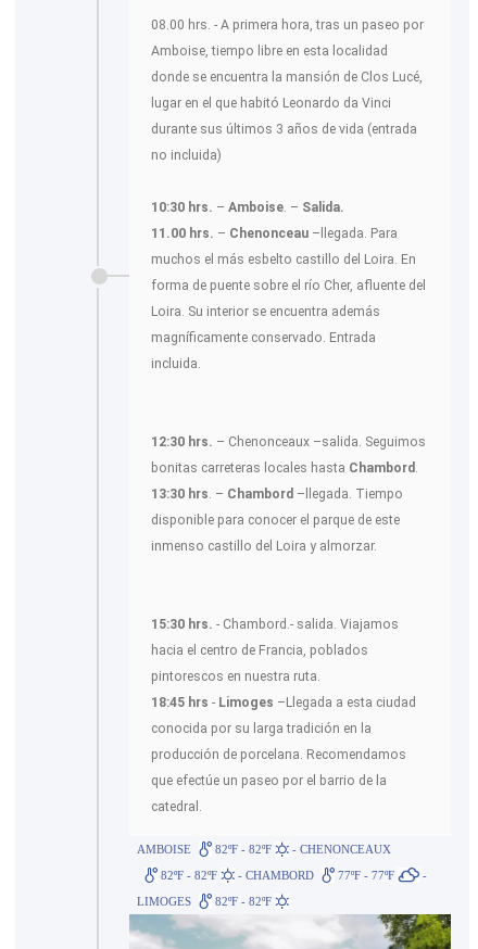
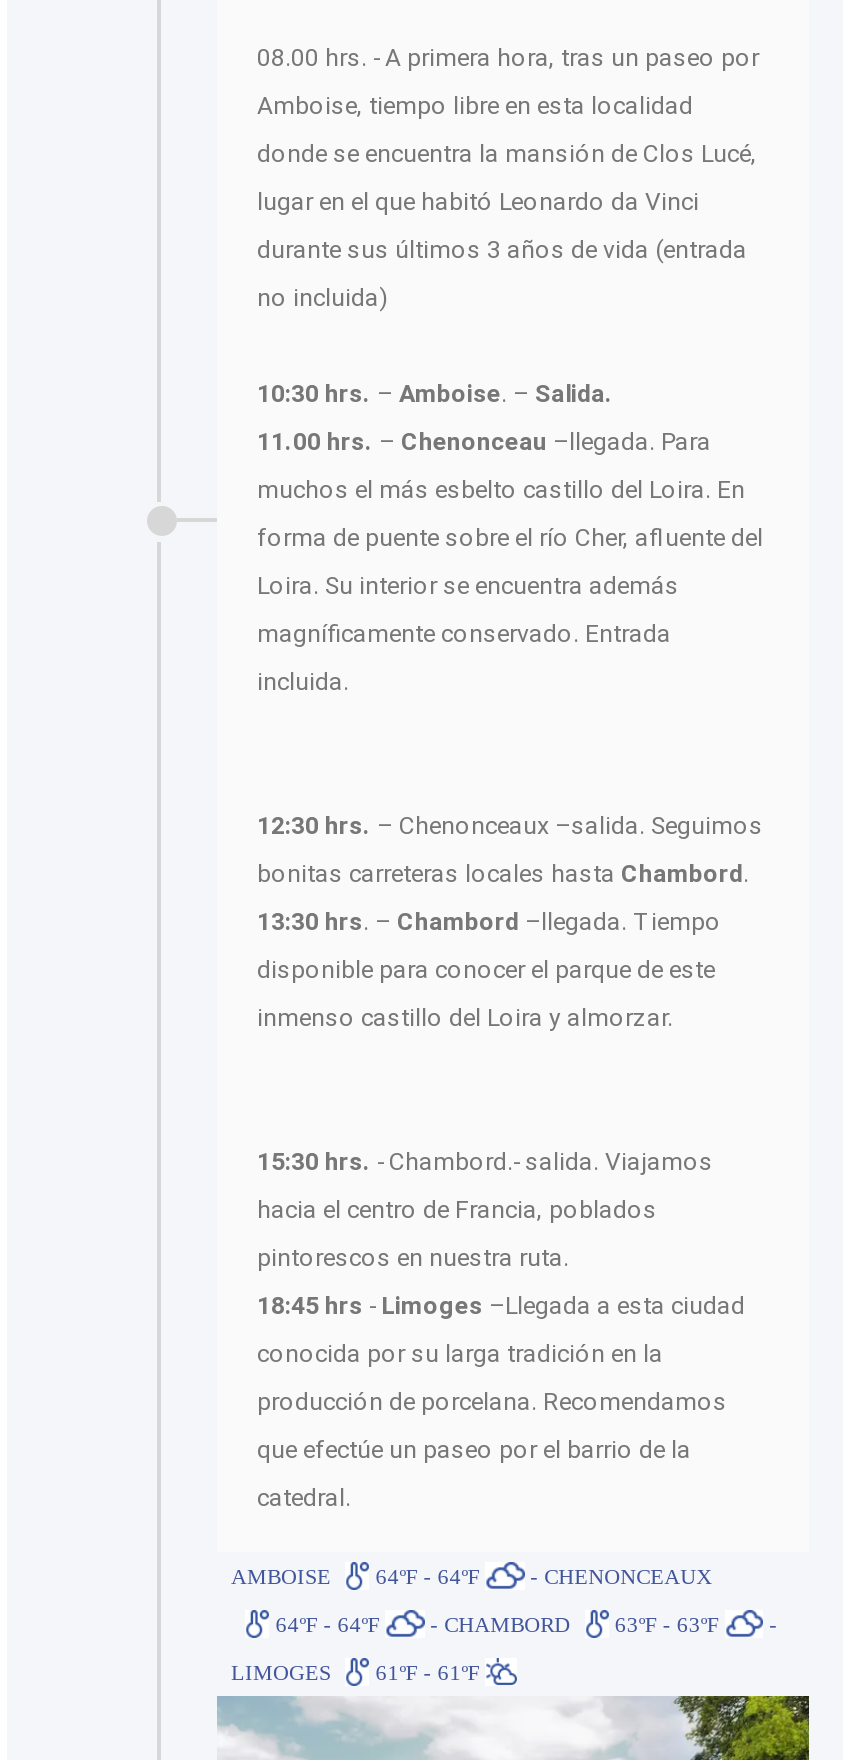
- AMBOISE 82ºF - 82ºF - CHENONCEAUX
+ AMBOISE 64ºF - 64ºF - CHENONCEAUX

- 82ºF - 82ºF
+ 64ºF - 64ºF

- 77ºF - 77ºF
+ 63ºF - 63ºF

- LIMOGES 82ºF - 82ºF
+ LIMOGES 61ºF - 61ºF
